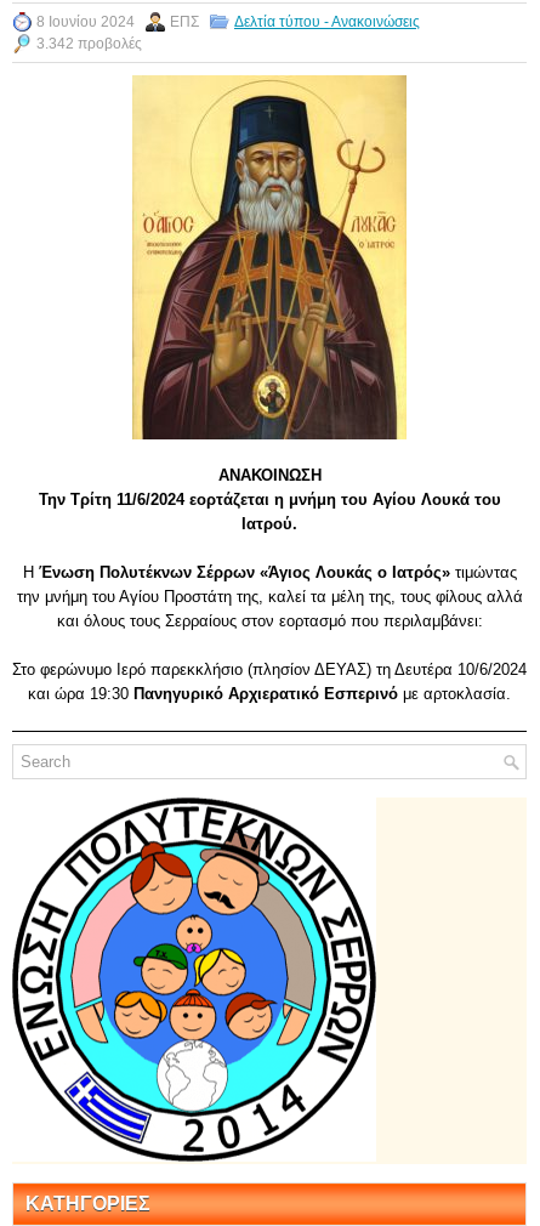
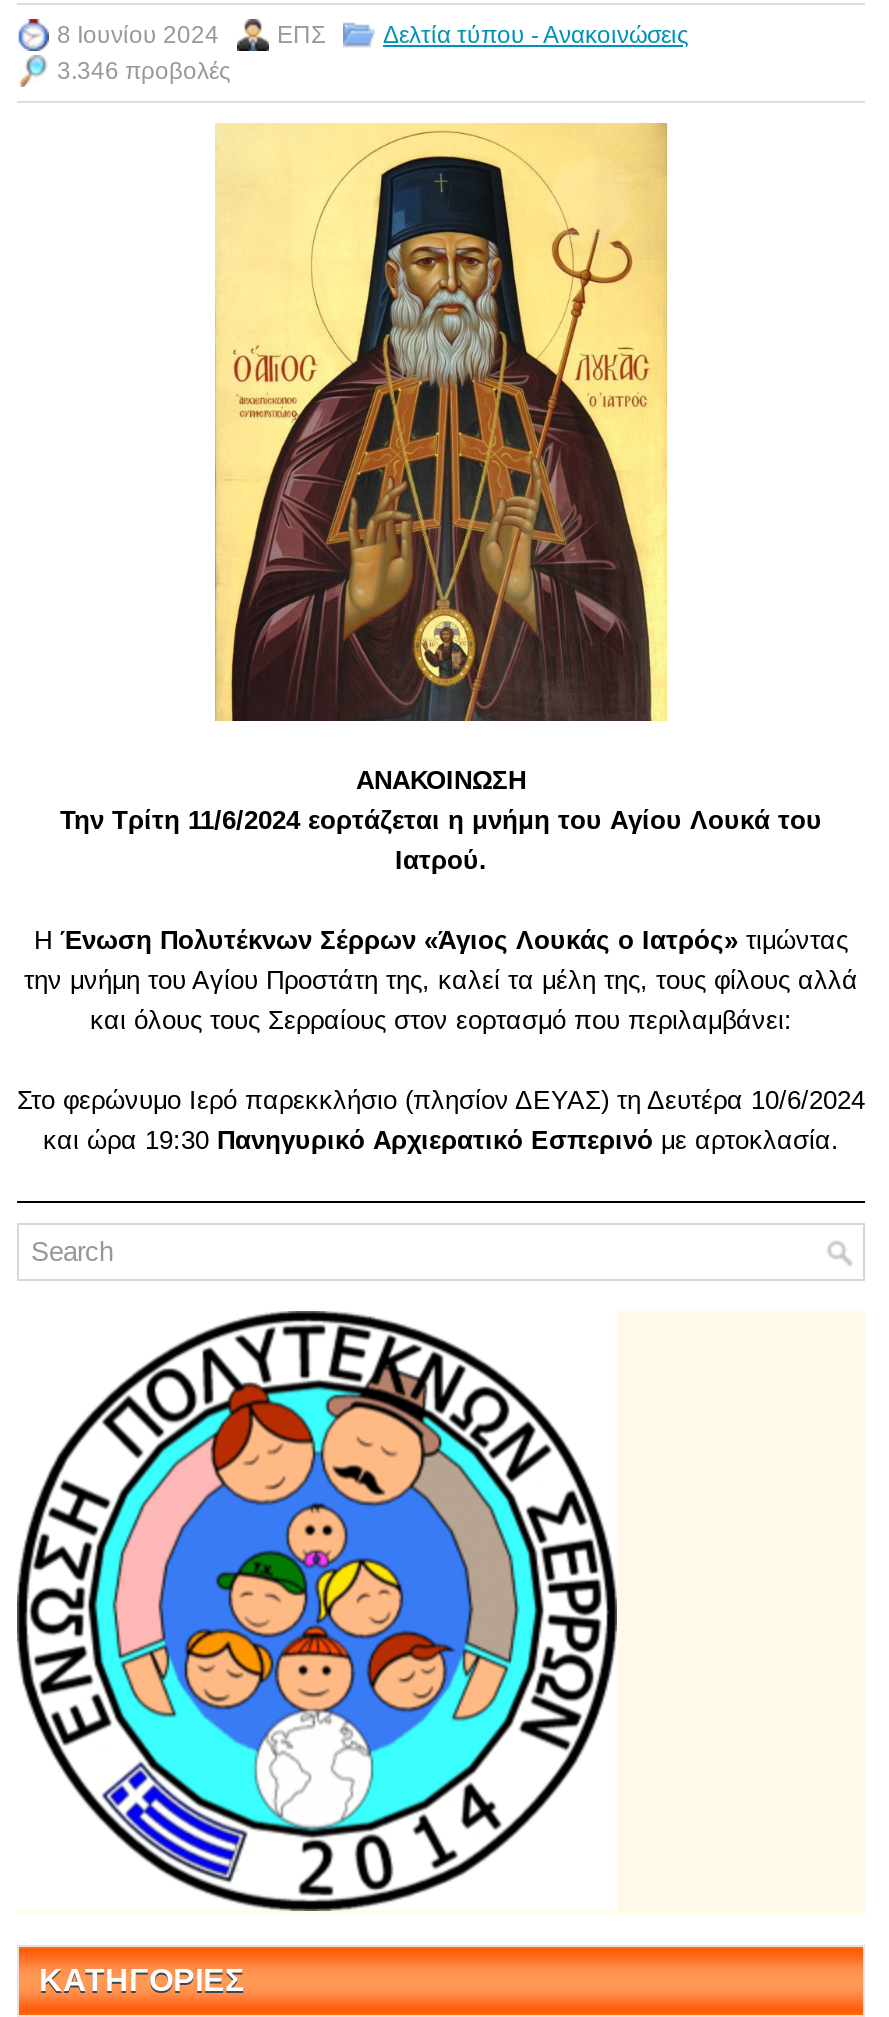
- 3.342 προβολές
+ 3.346 προβολές
